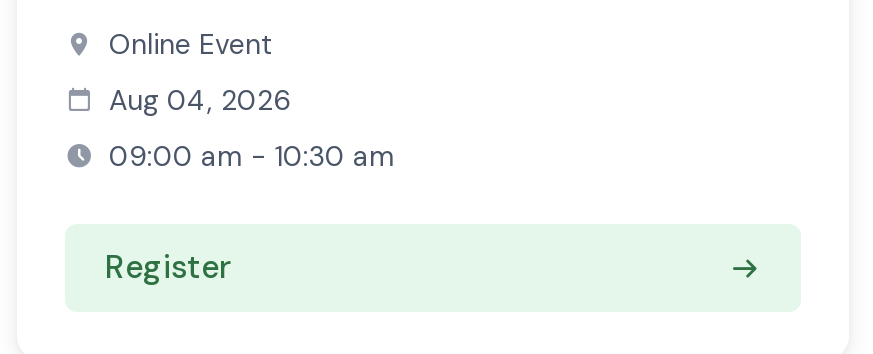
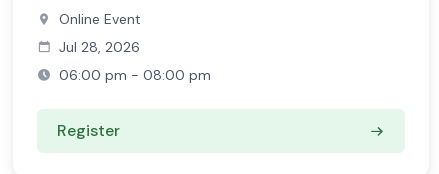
- Aug 04, 2026
+ Jul 28, 2026

- 09:00 am - 10:30 am
+ 06:00 pm - 08:00 pm
